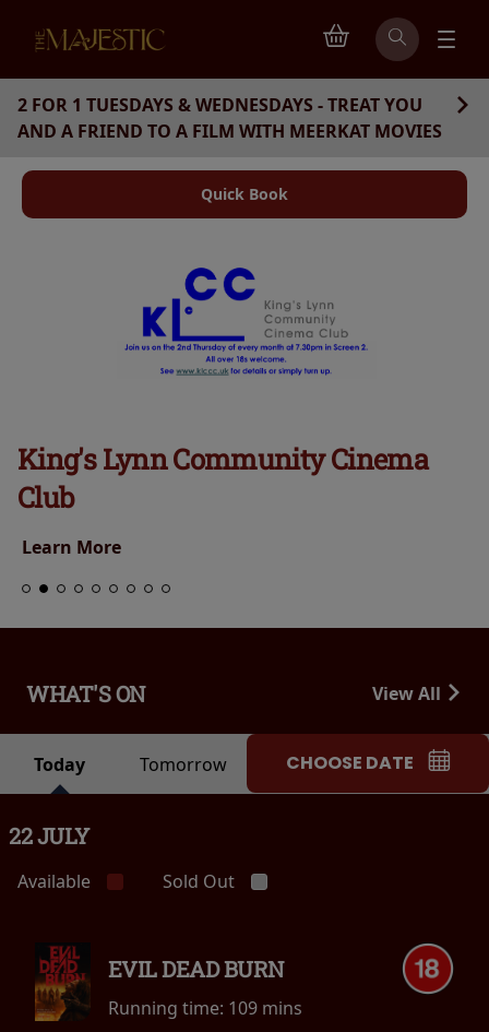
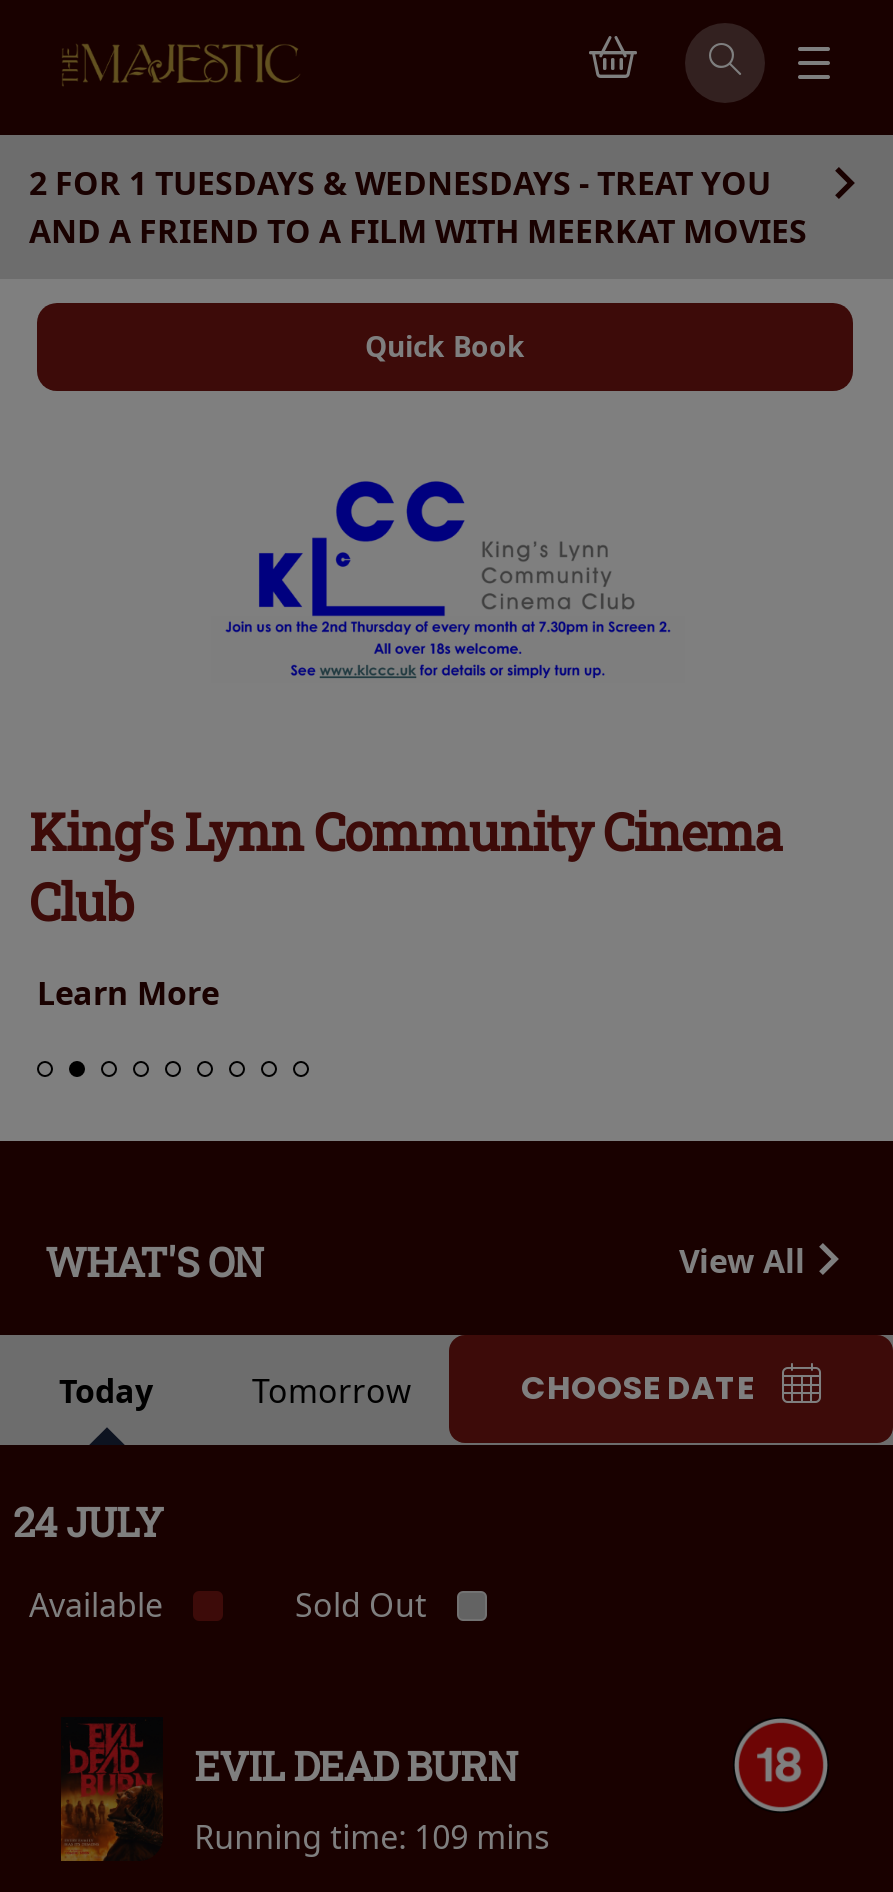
- 22 JULY
+ 24 JULY
